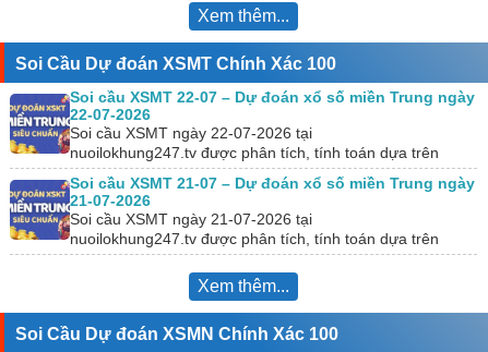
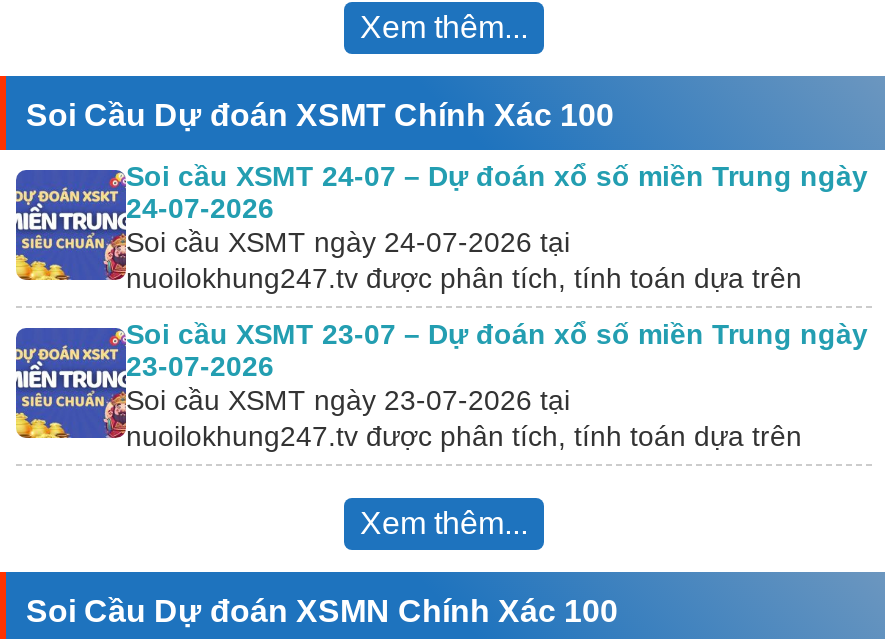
- Soi cầu XSMT 22-07 – Dự đoán xổ số miền Trung ngày
+ Soi cầu XSMT 24-07 – Dự đoán xổ số miền Trung ngày

- 22-07-2026
+ 24-07-2026

- Soi cầu XSMT ngày 22-07-2026 tại
+ Soi cầu XSMT ngày 24-07-2026 tại

- Soi cầu XSMT 21-07 – Dự đoán xổ số miền Trung ngày
+ Soi cầu XSMT 23-07 – Dự đoán xổ số miền Trung ngày

- 21-07-2026
+ 23-07-2026

- Soi cầu XSMT ngày 21-07-2026 tại
+ Soi cầu XSMT ngày 23-07-2026 tại
